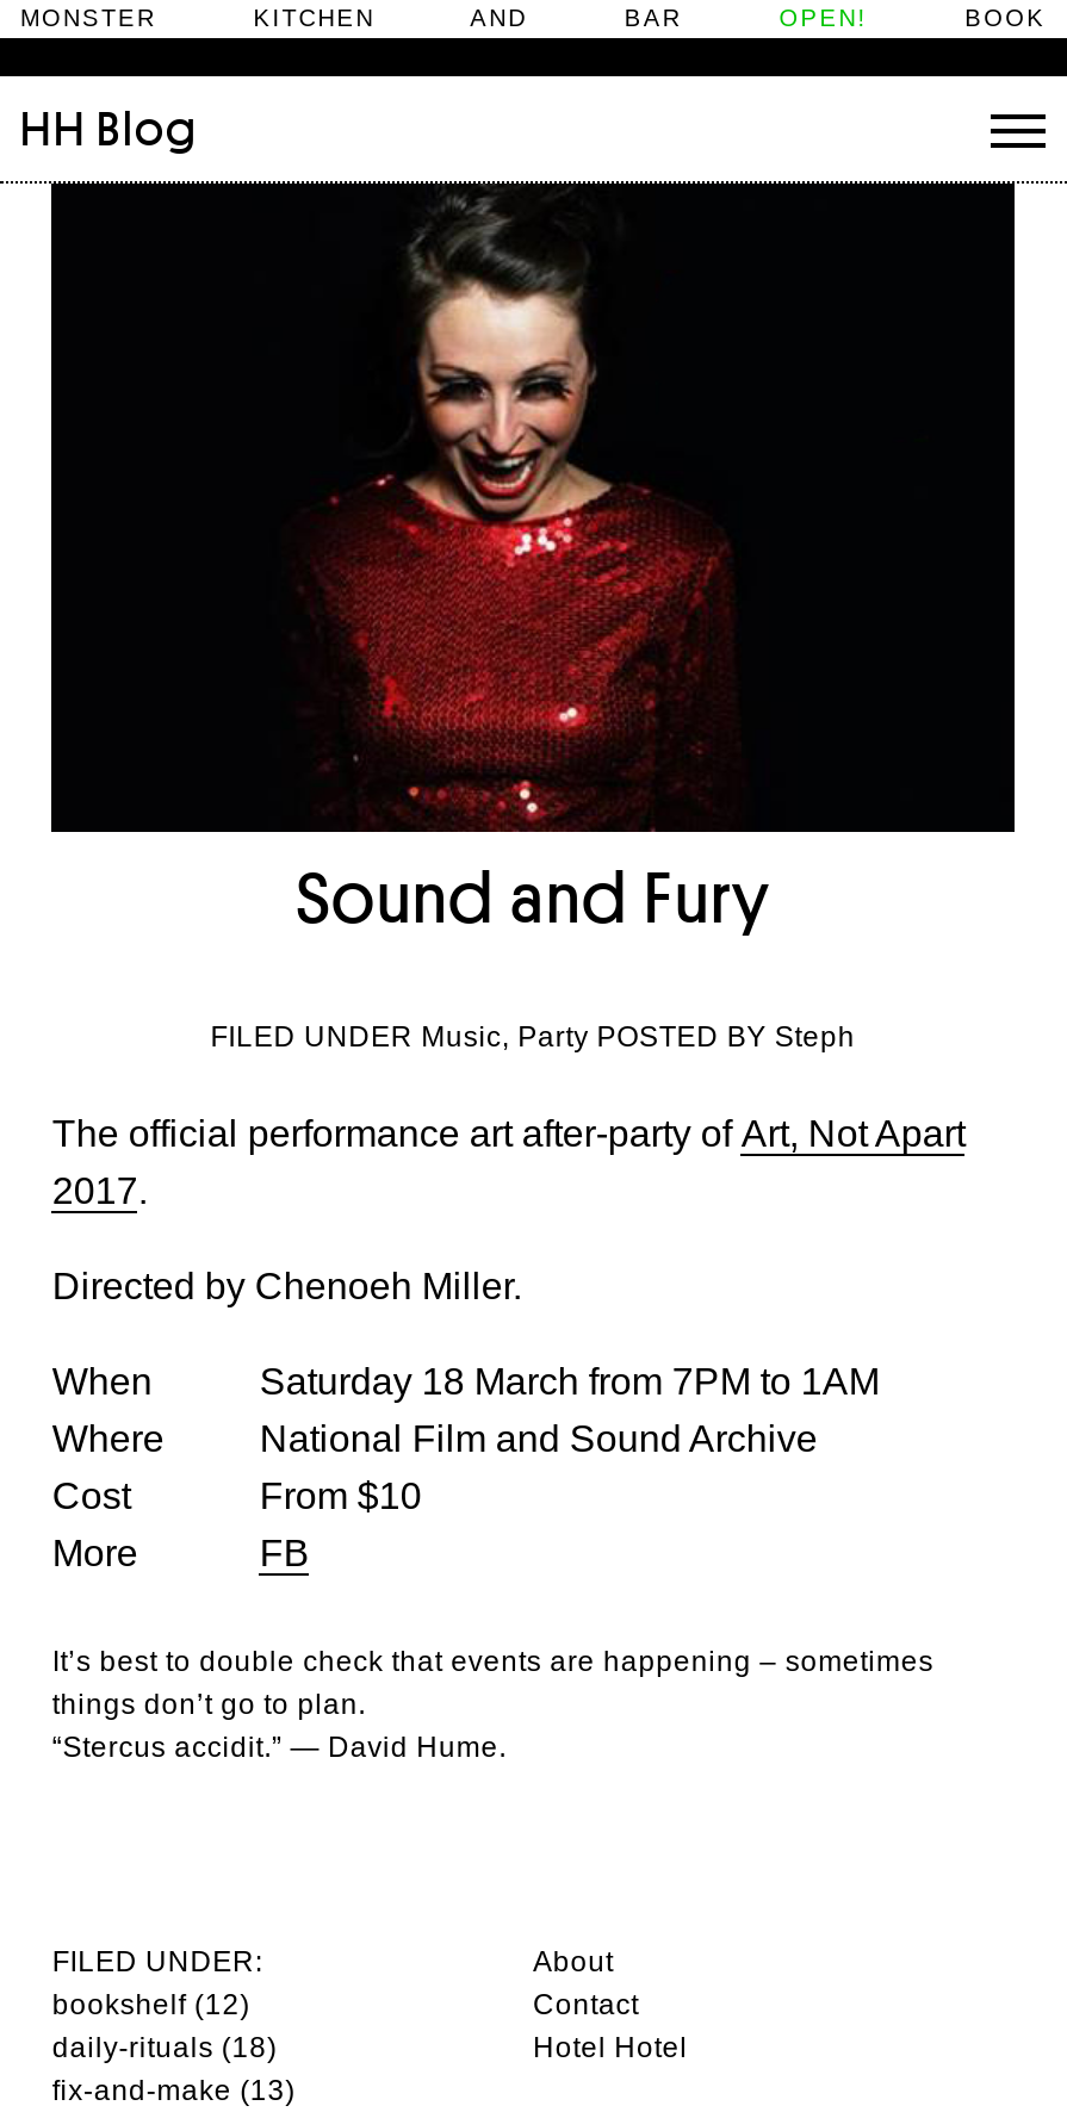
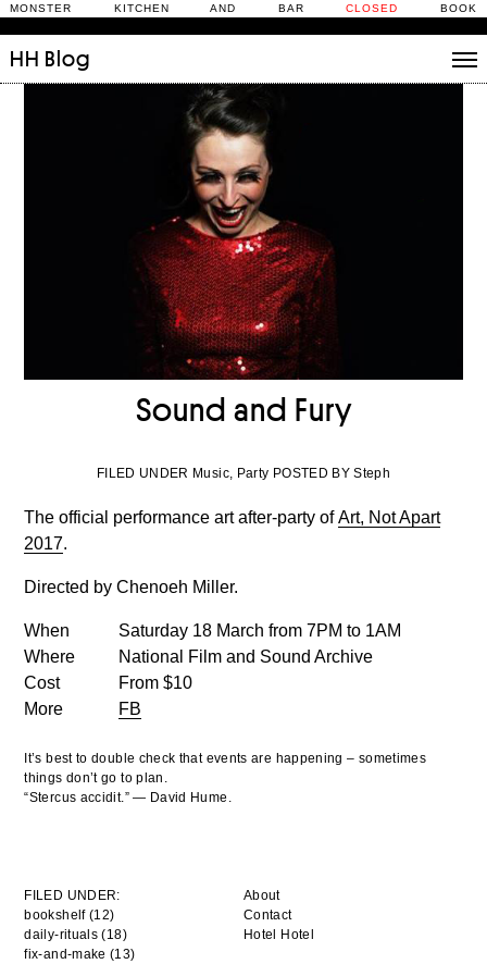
- OPEN!
+ CLOSED
